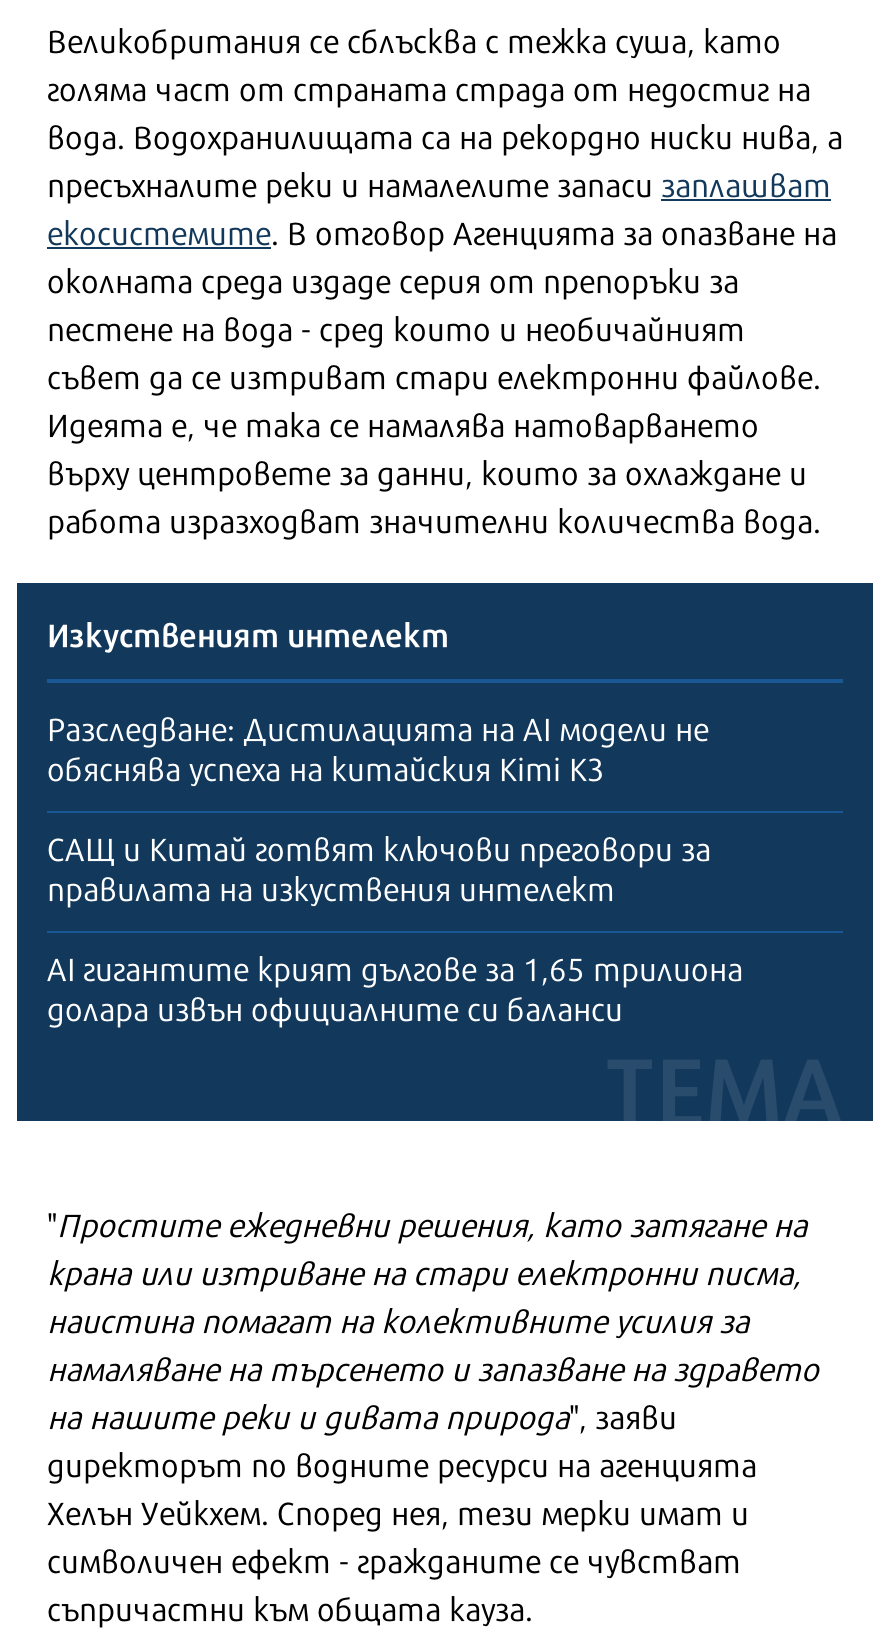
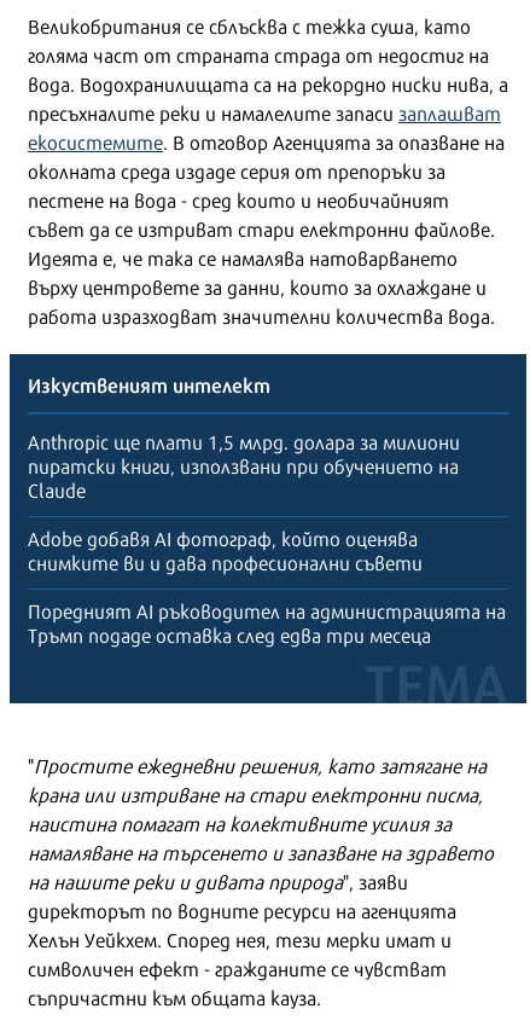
- Разследване: Дистилацията на AI модели не
- обяснява успеха на китайския Kimi K3
+ Anthropic ще плати 1,5 млрд. долара за милиони
+ пиратски книги, използвани при обучението на
+ Claude

- САЩ и Китай готвят ключови преговори за
- правилата на изкуствения интелект
+ Adobe добавя AI фотограф, който оценява
+ снимките ви и дава професионални съвети

- AI гигантите крият дългове за 1,65 трилиона
- долара извън официалните си баланси
+ Поредният AI ръководител на администрацията на
+ Тръмп подаде оставка след едва три месеца
